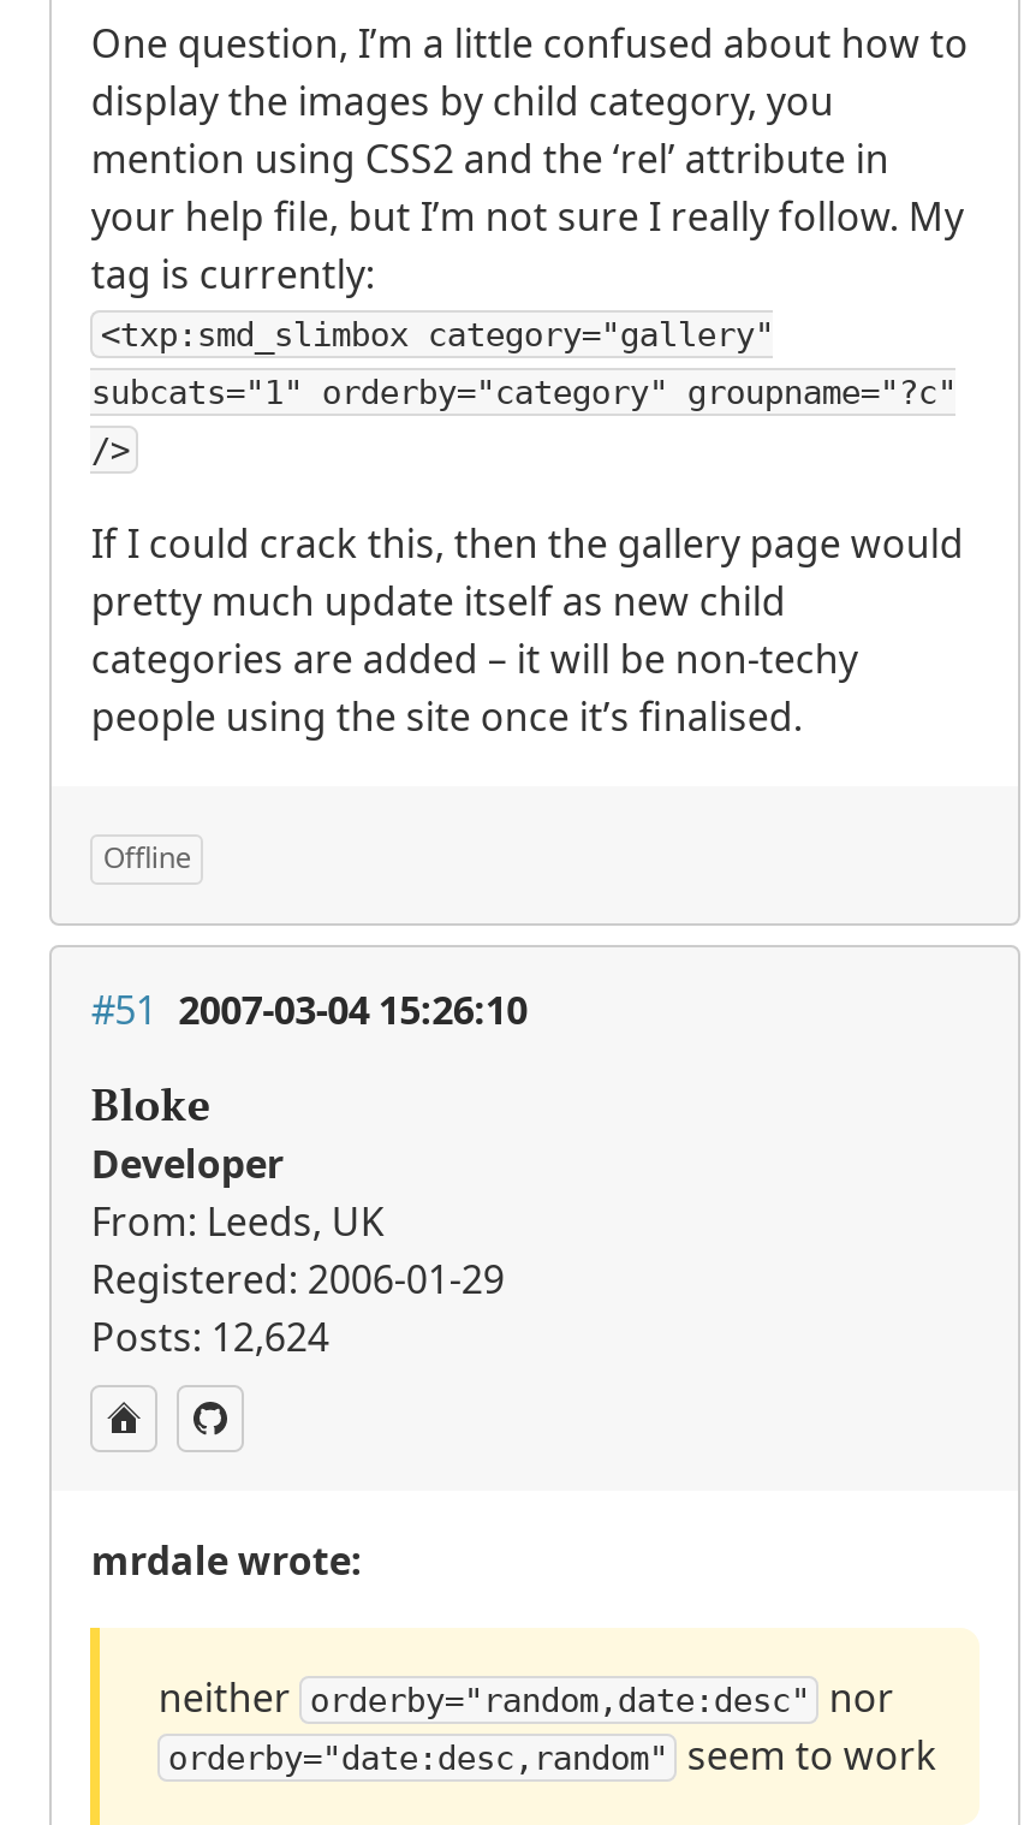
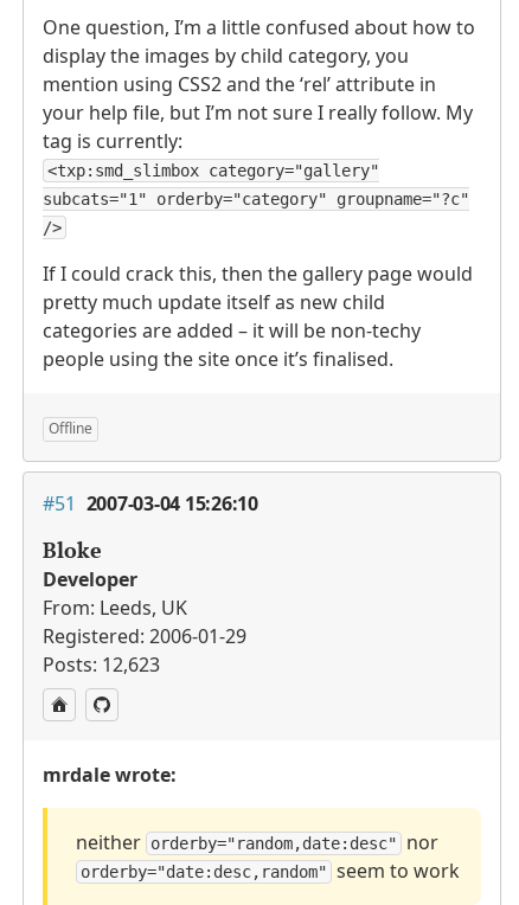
- Posts: 12,624
+ Posts: 12,623
